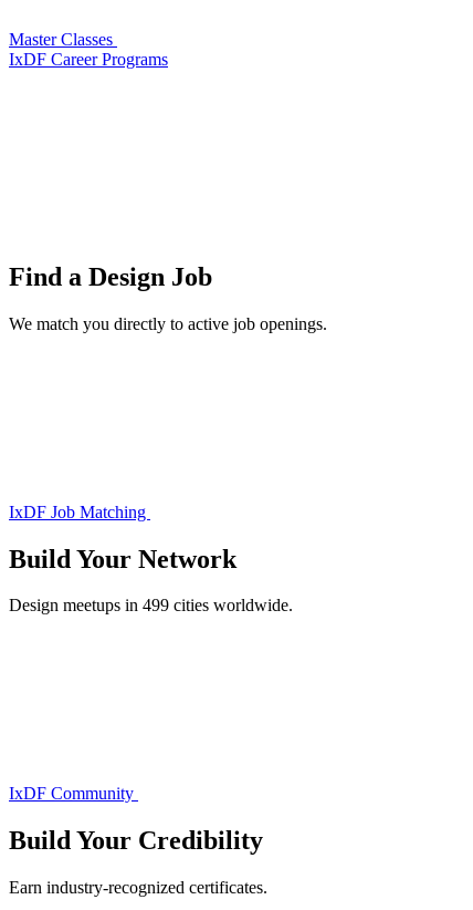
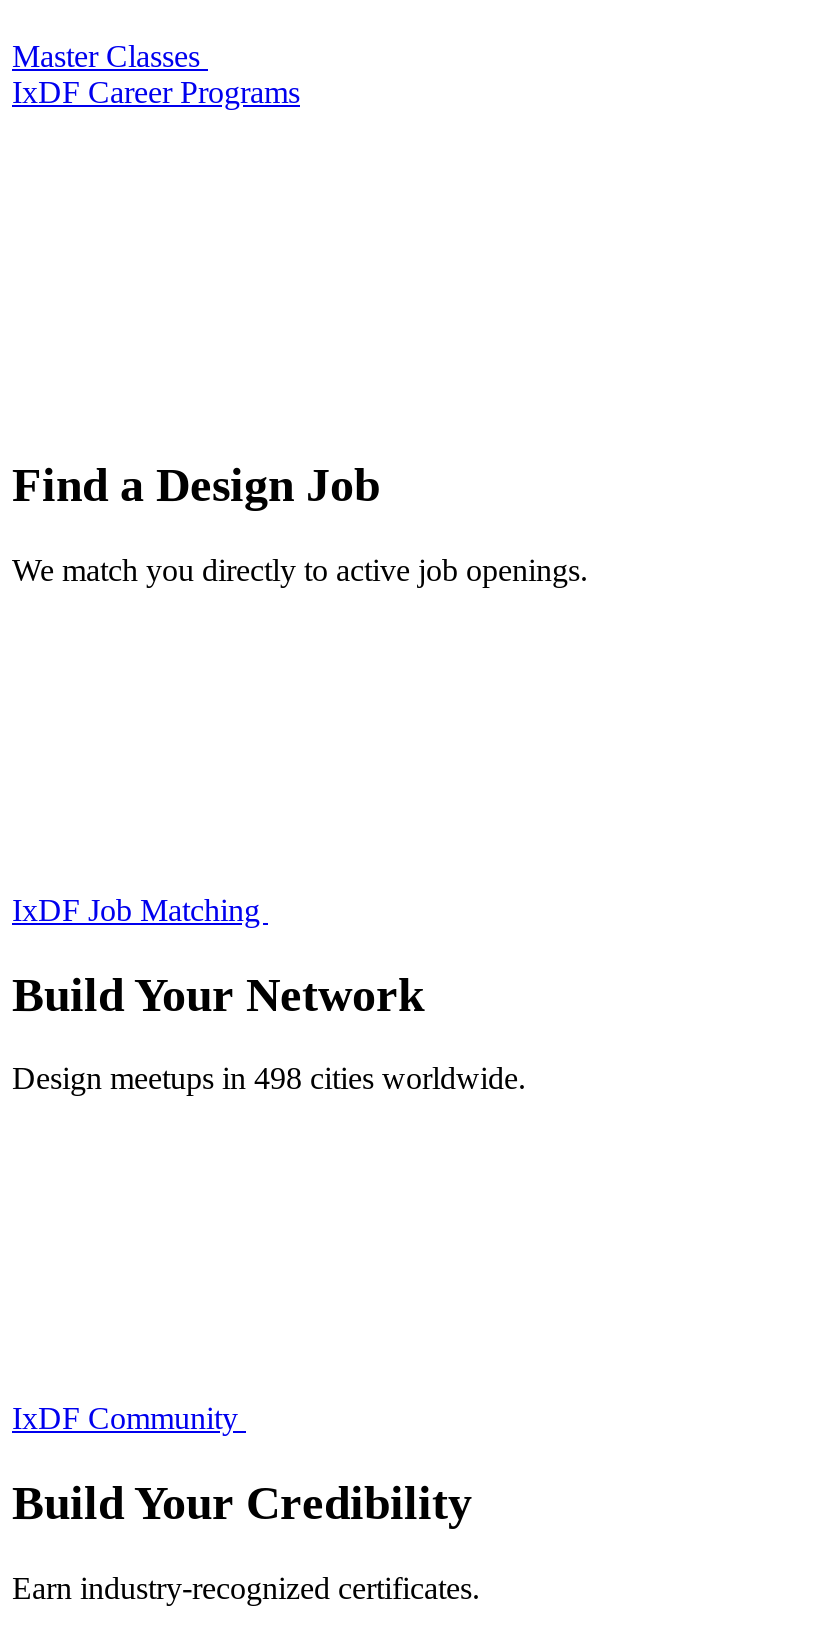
- Design meetups in 499 cities worldwide.
+ Design meetups in 498 cities worldwide.
